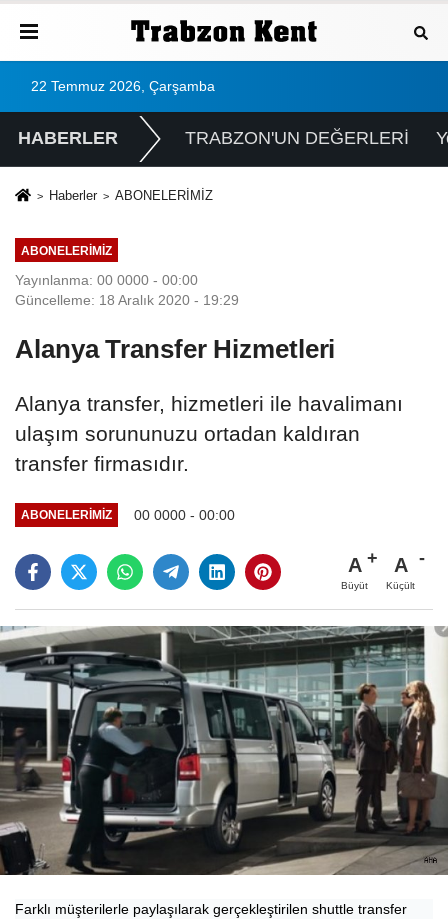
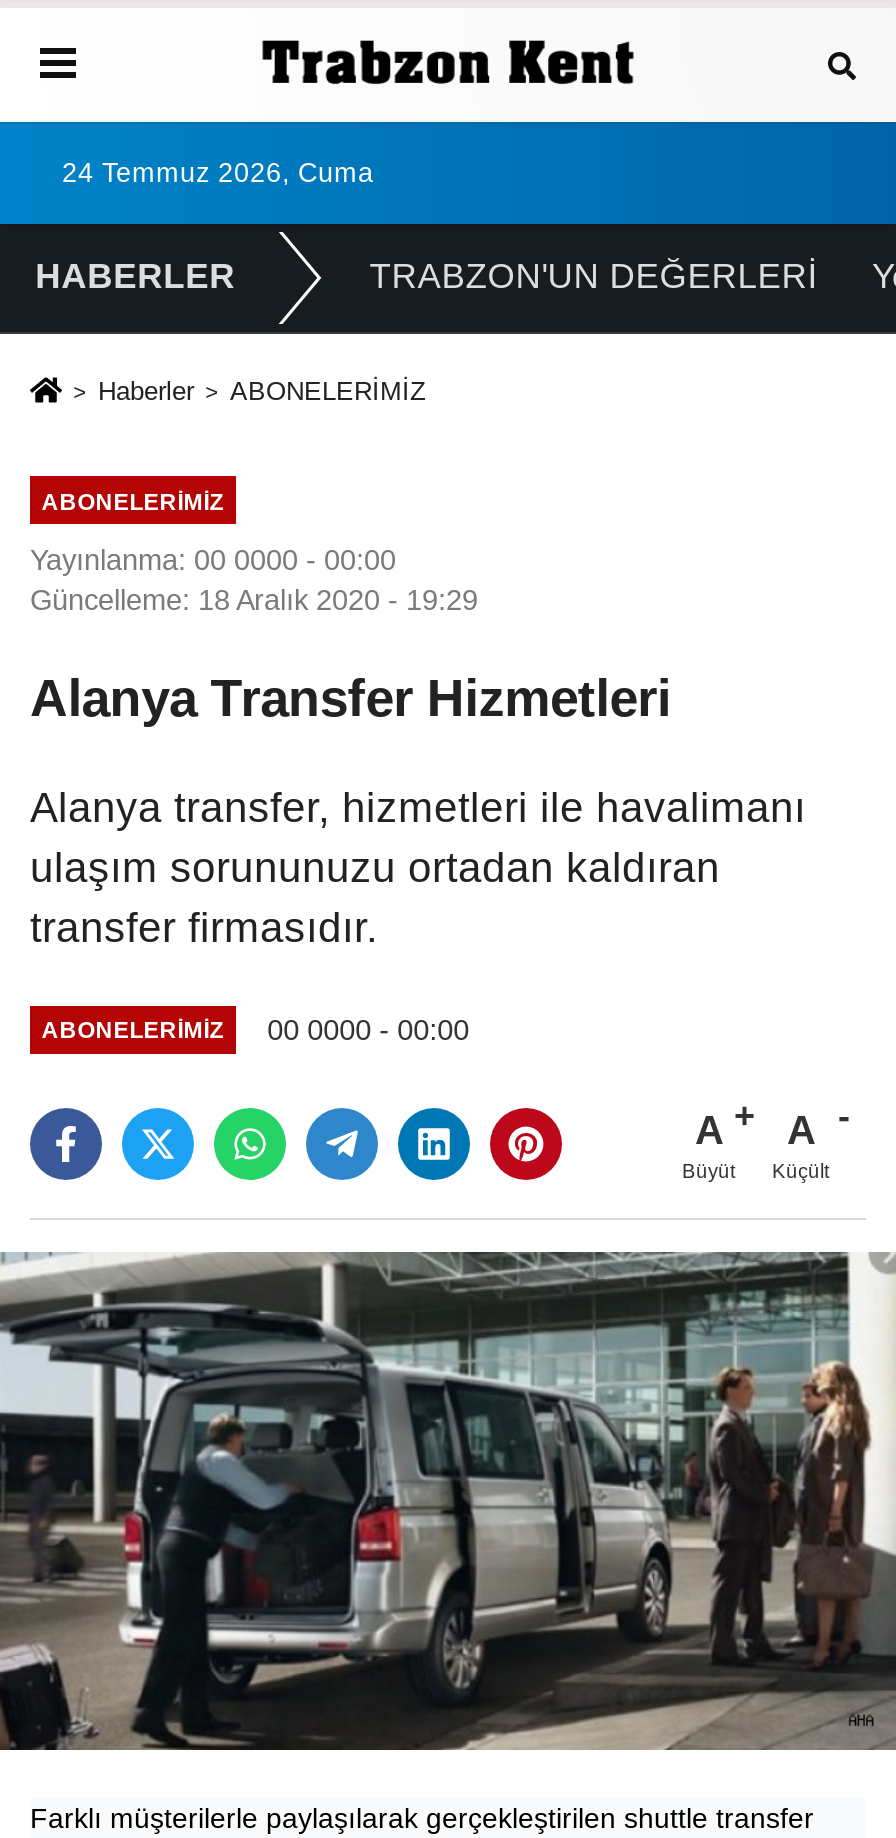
- 22 Temmuz 2026, Çarşamba
+ 24 Temmuz 2026, Cuma
